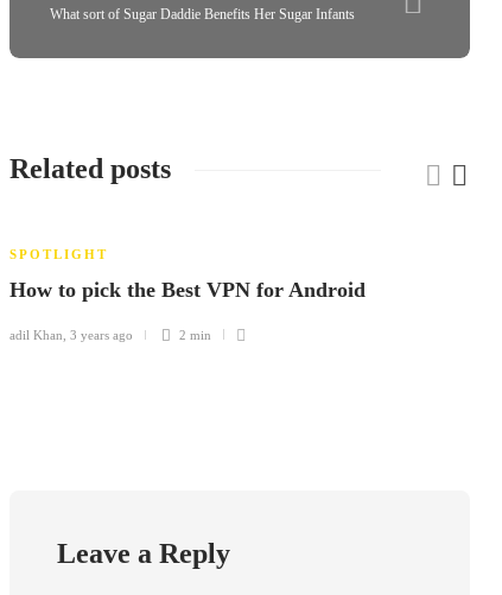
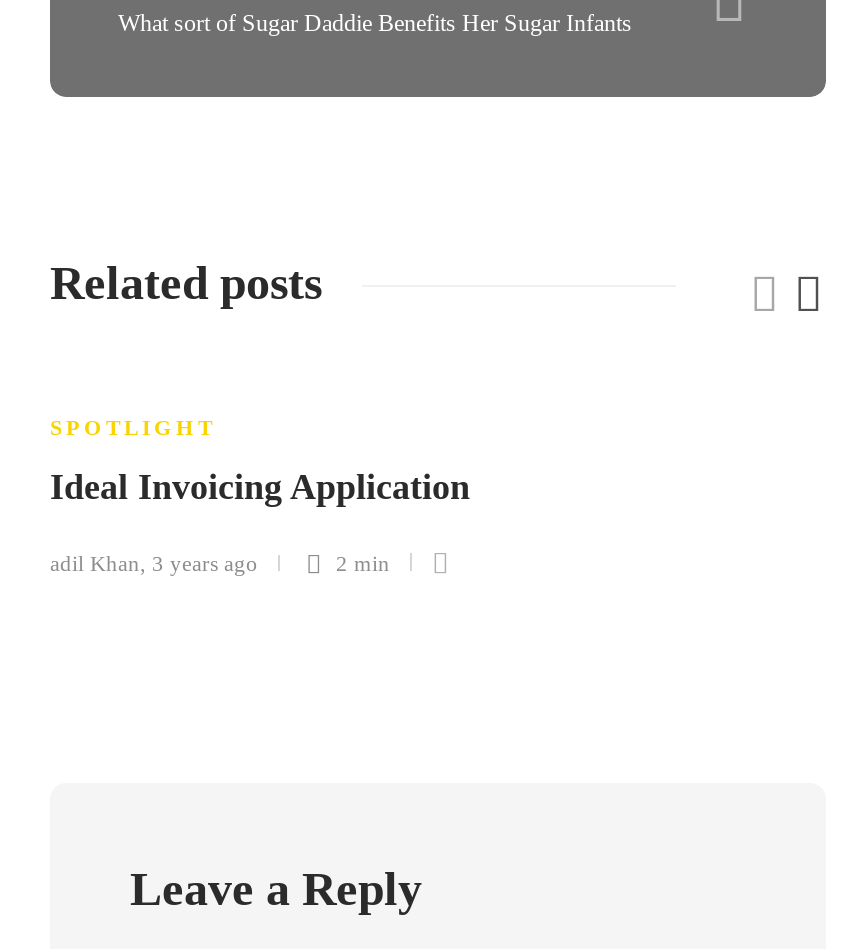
- How to pick the Best VPN for Android
+ Ideal Invoicing Application
